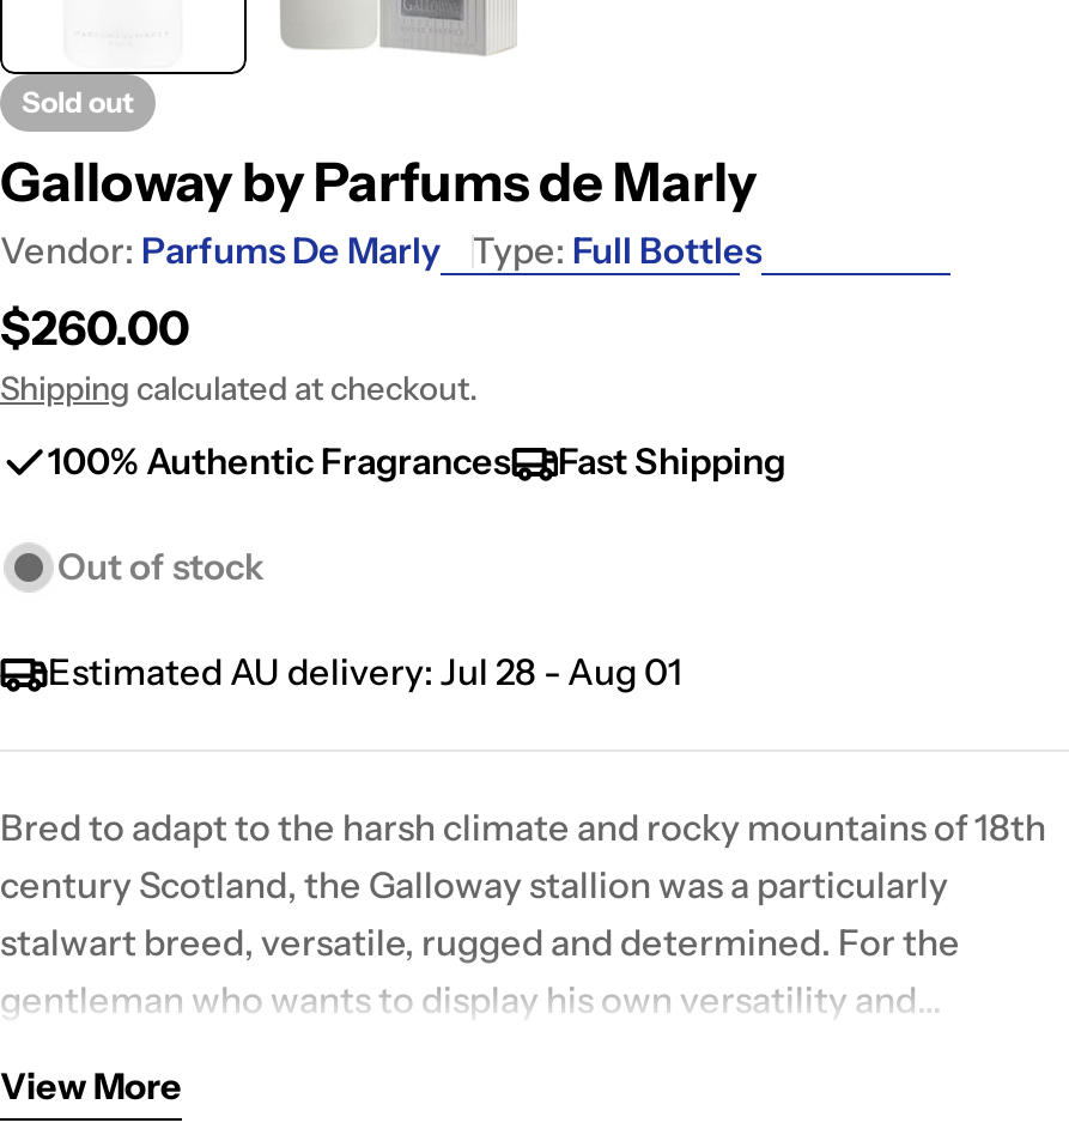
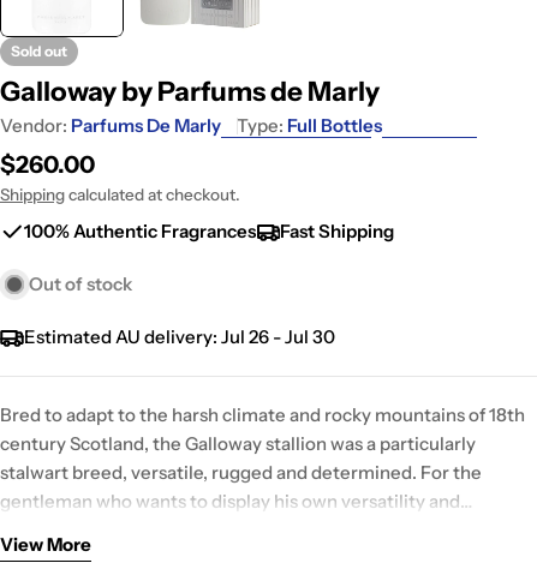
- Estimated AU delivery: Jul 28 - Aug 01
+ Estimated AU delivery: Jul 26 - Jul 30
